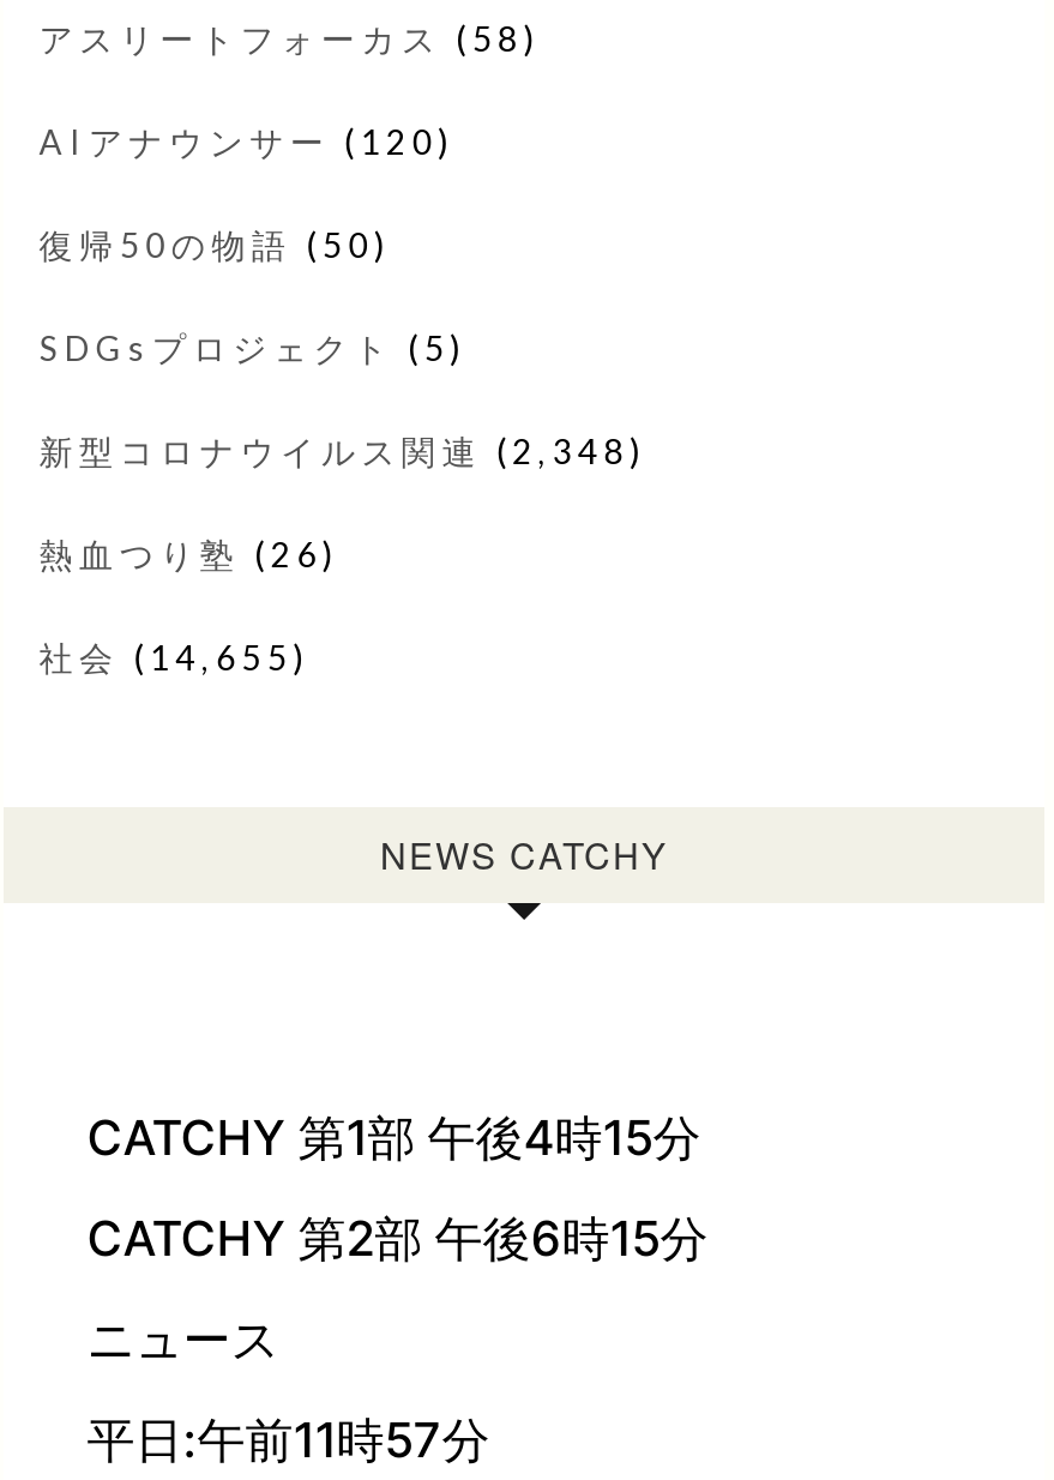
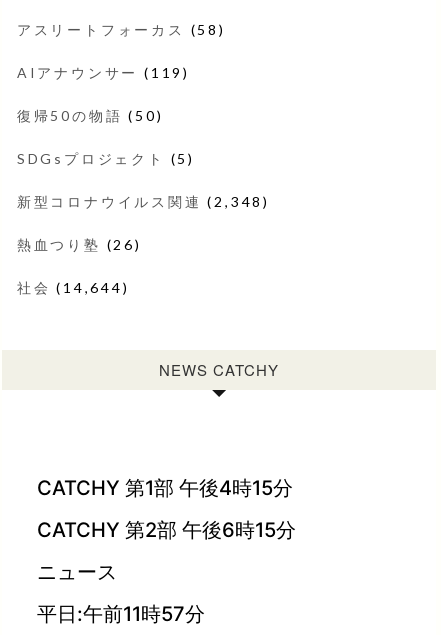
- AIアナウンサー(120)
+ AIアナウンサー(119)

- 社会(14,655)
+ 社会(14,644)
